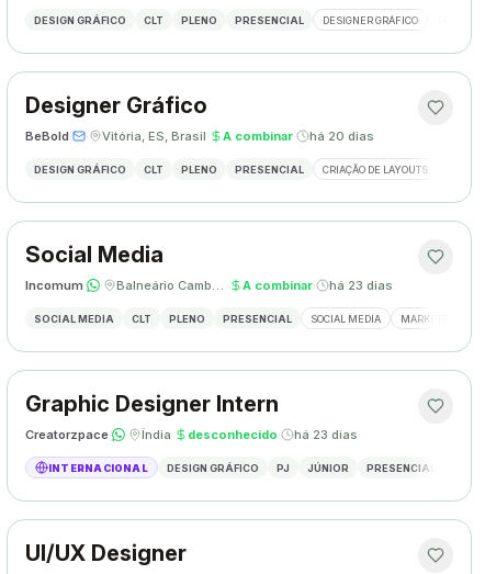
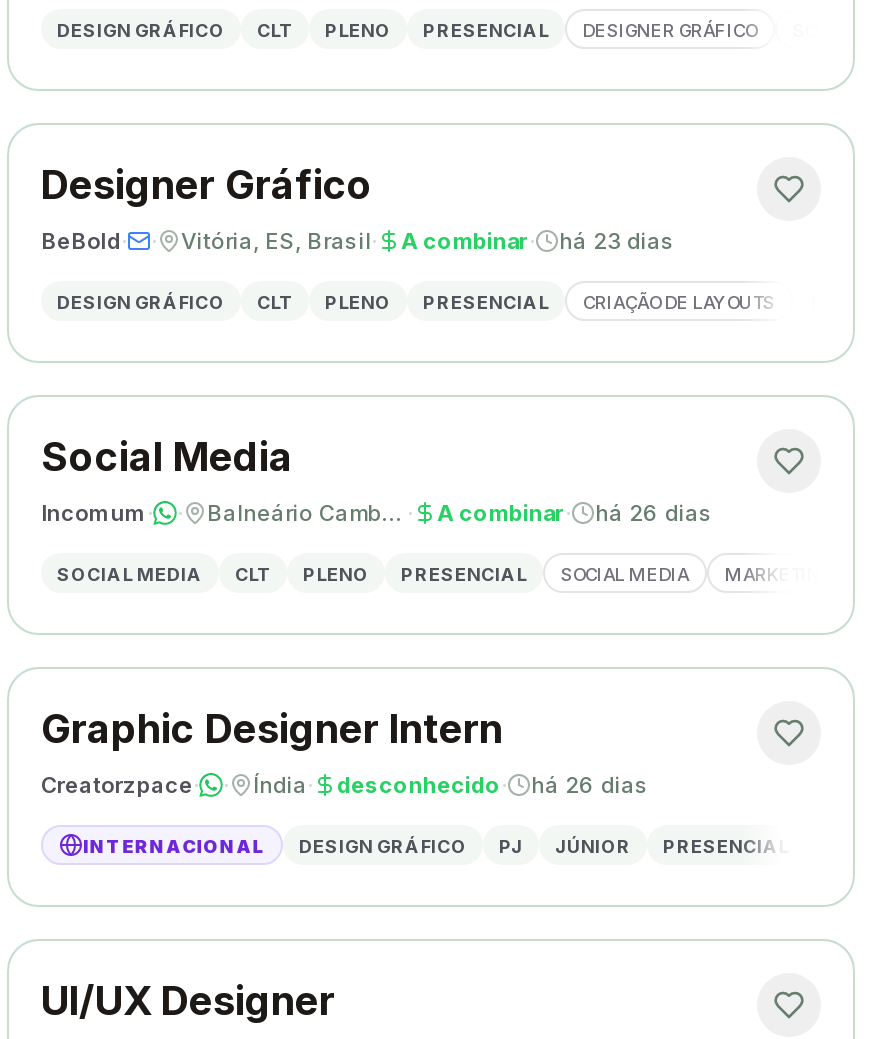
- há 20 dias
+ há 23 dias

- há 23 dias
+ há 26 dias

- há 23 dias
+ há 26 dias
